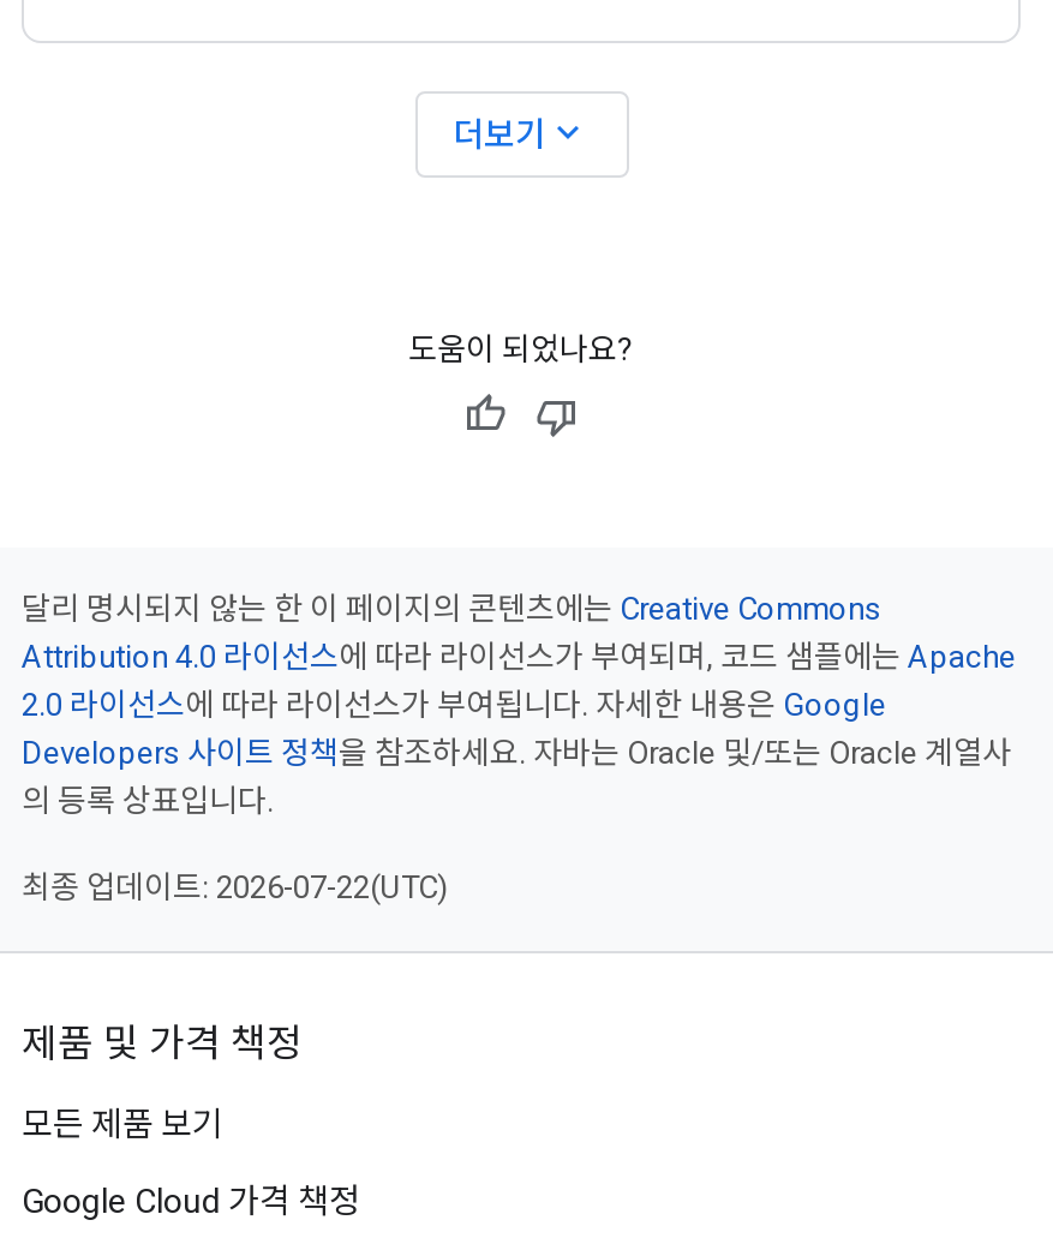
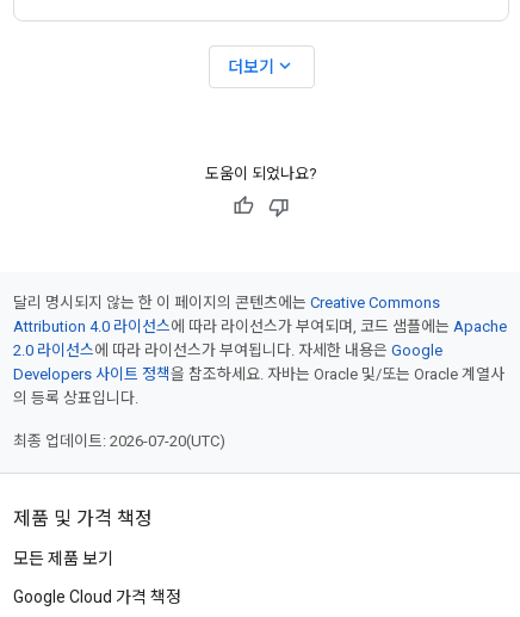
- 최종 업데이트: 2026-07-22(UTC)
+ 최종 업데이트: 2026-07-20(UTC)
